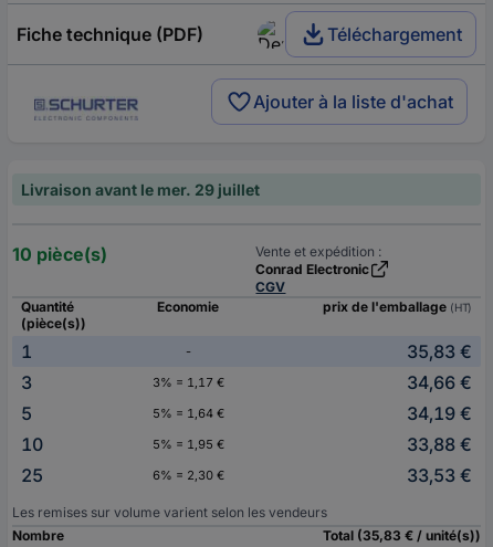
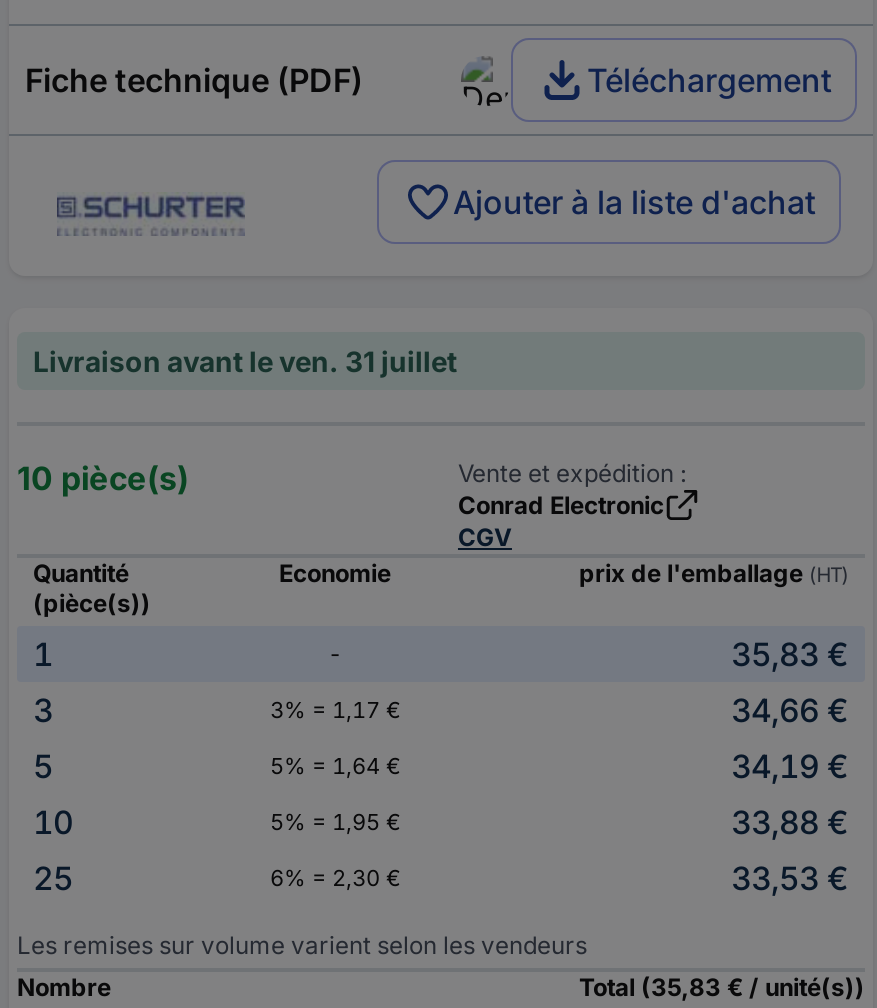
- Livraison avant le mer. 29 juillet
+ Livraison avant le ven. 31 juillet
